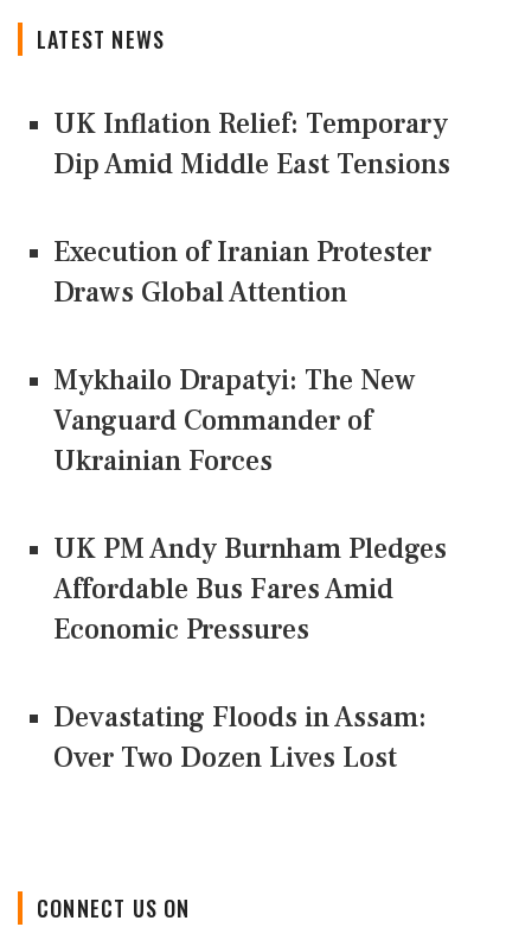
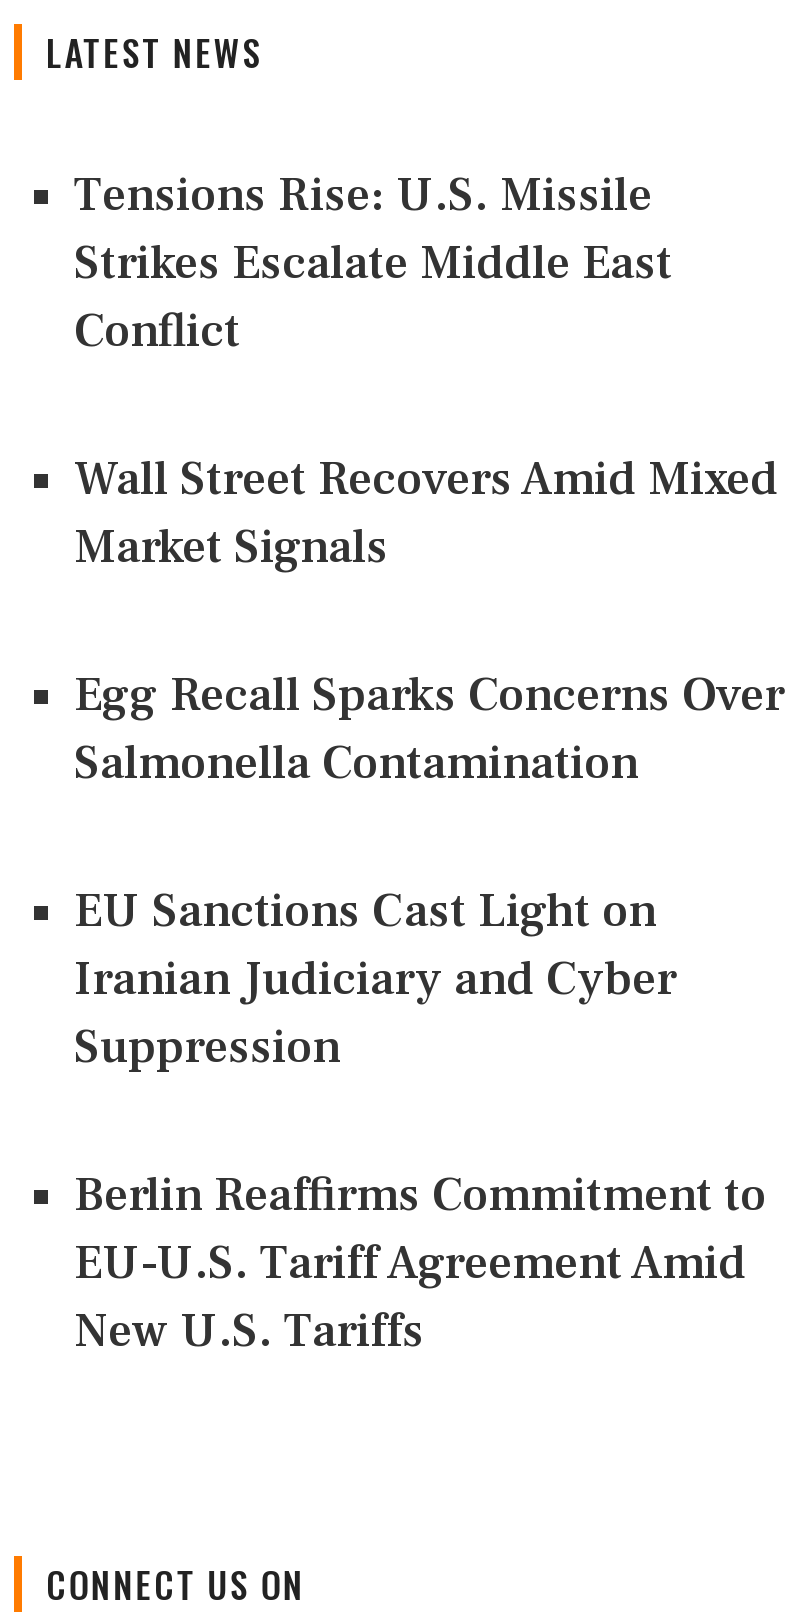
- UK Inflation Relief: Temporary
- Dip Amid Middle East Tensions
+ Tensions Rise: U.S. Missile
+ Strikes Escalate Middle East
+ Conflict

- Execution of Iranian Protester
- Draws Global Attention
+ Wall Street Recovers Amid Mixed
+ Market Signals

- Mykhailo Drapatyi: The New
- Vanguard Commander of
- Ukrainian Forces
+ Egg Recall Sparks Concerns Over
+ Salmonella Contamination

- UK PM Andy Burnham Pledges
- Affordable Bus Fares Amid
- Economic Pressures
+ EU Sanctions Cast Light on
+ Iranian Judiciary and Cyber
+ Suppression

- Devastating Floods in Assam:
- Over Two Dozen Lives Lost
+ Berlin Reaffirms Commitment to
+ EU-U.S. Tariff Agreement Amid
+ New U.S. Tariffs
